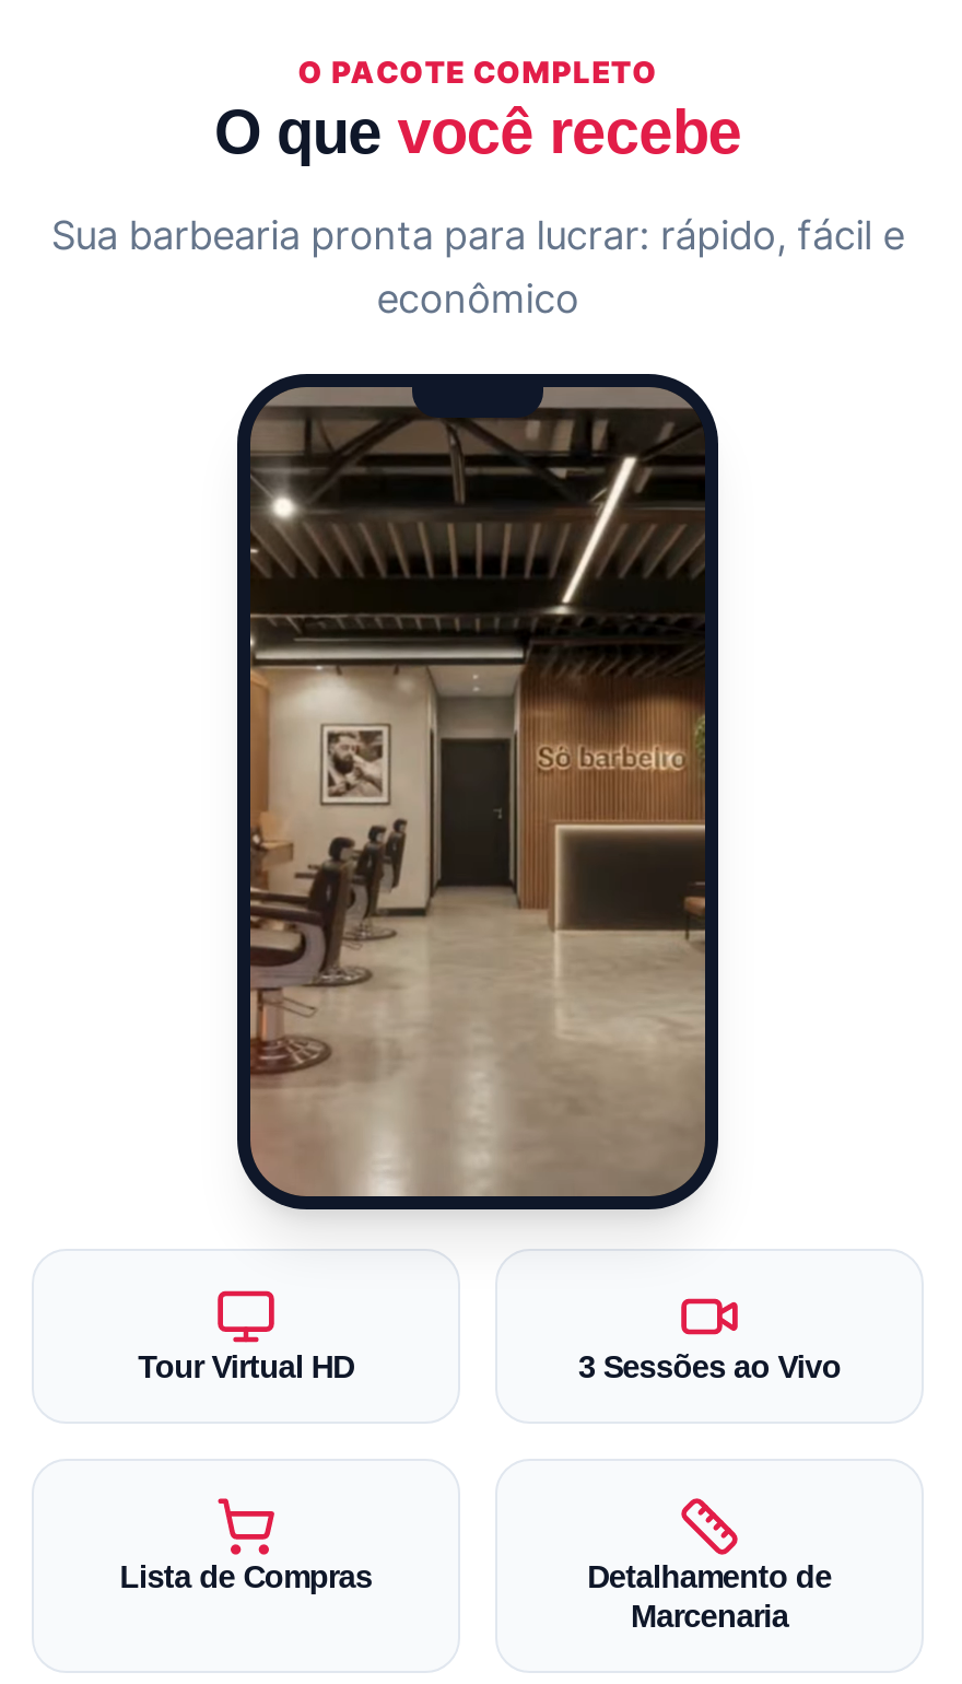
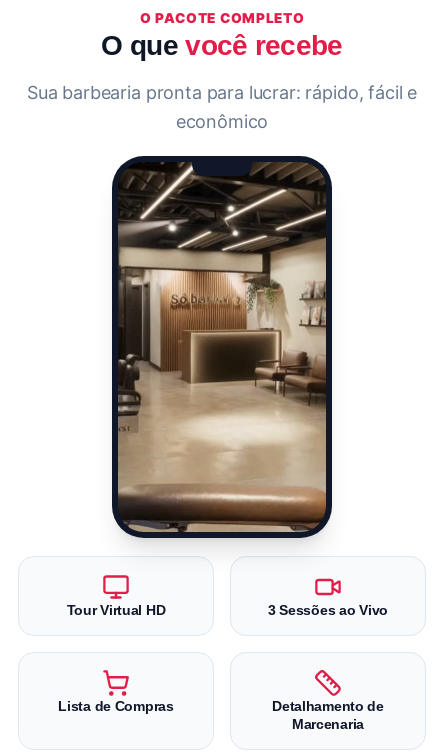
- [image]
+ [image]
